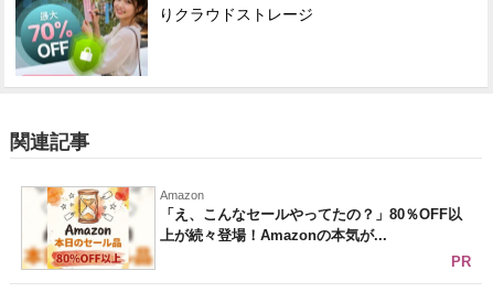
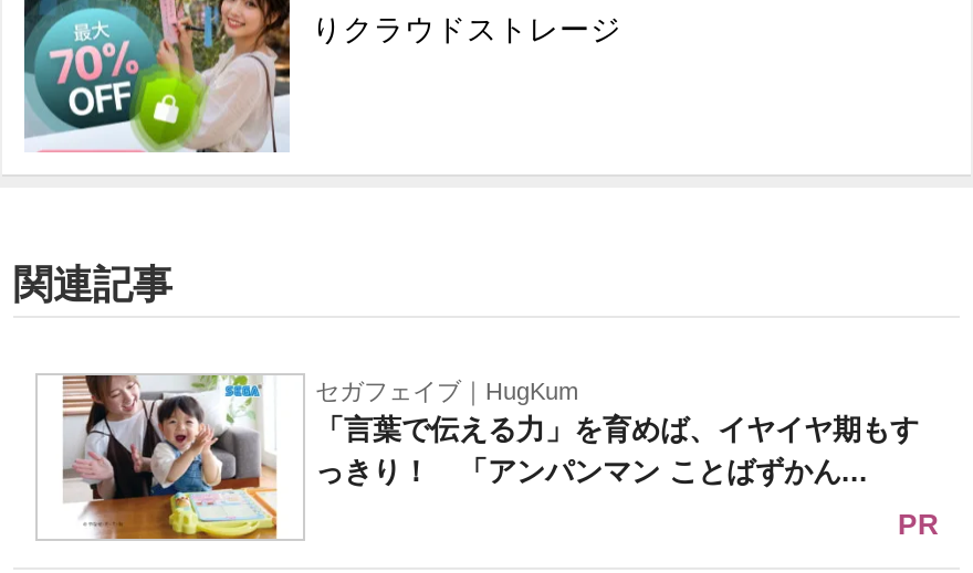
- [image]
- Amazon
- 「え、こんなセールやってたの？」80％OFF以
- 上が続々登場！Amazonの本気が...
+ [image]
+ セガフェイブ｜HugKum
+ 「言葉で伝える力」を育めば、イヤイヤ期もす
+ っきり！ 「アンパンマン ことばずかん...
